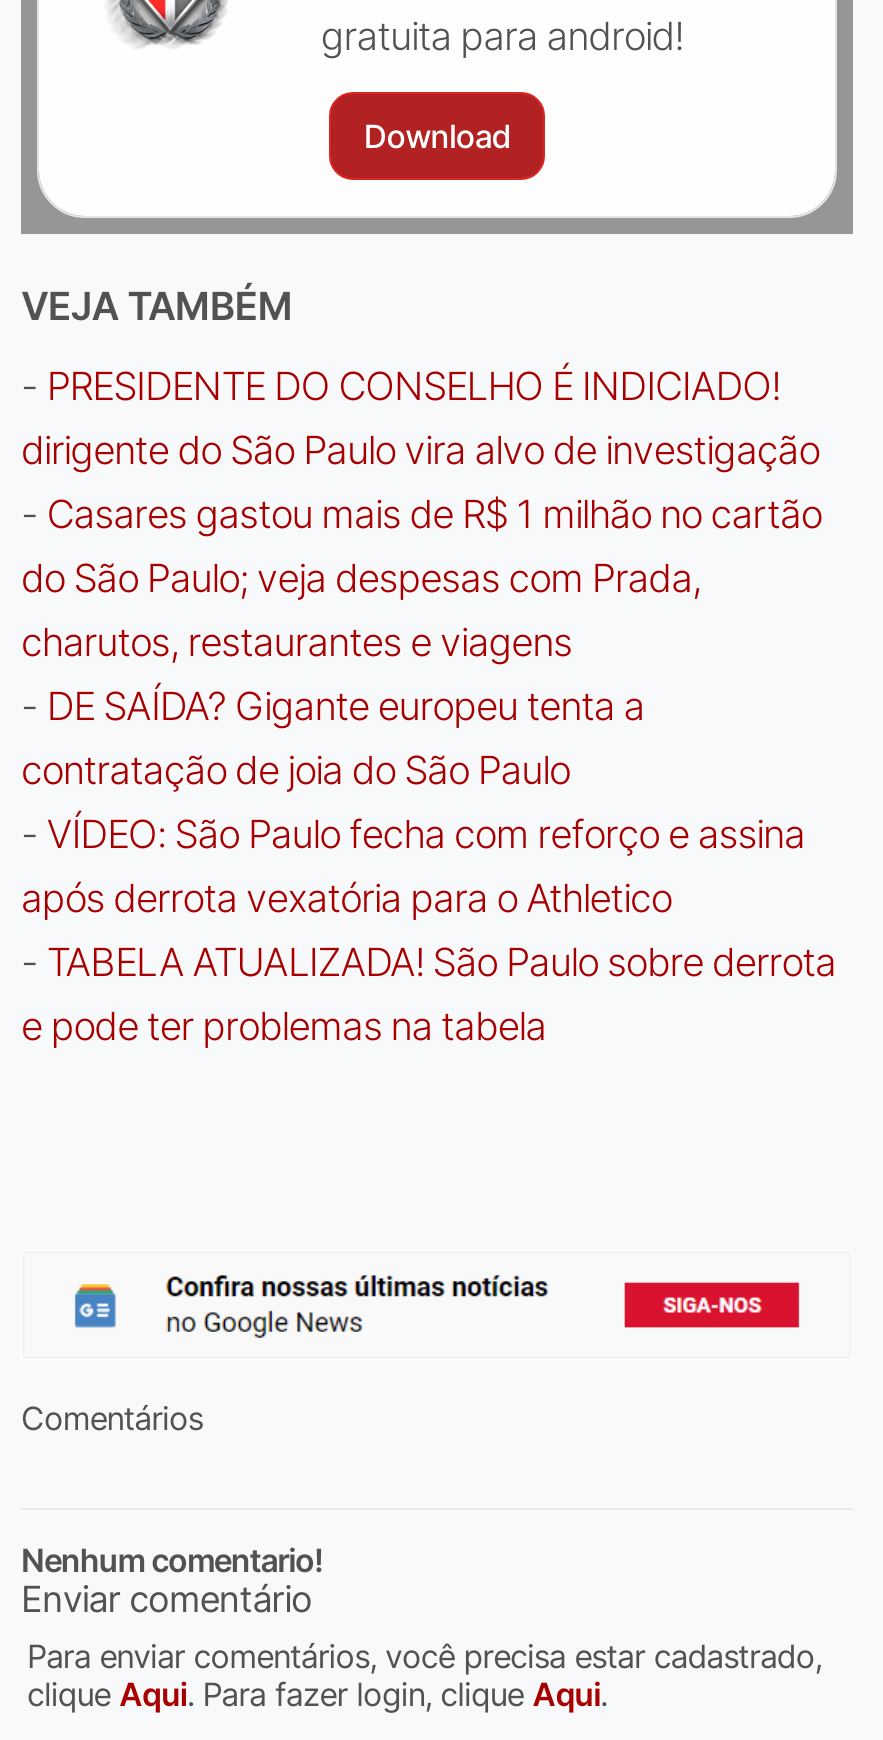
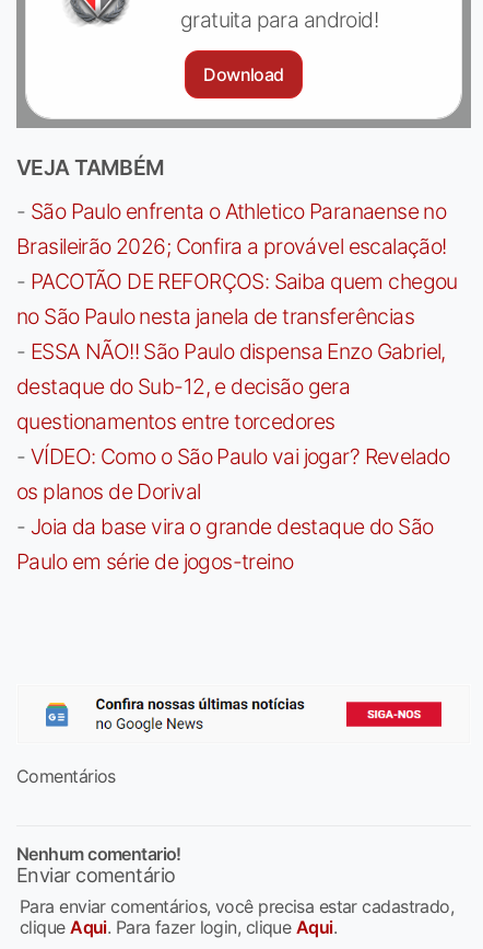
- - PRESIDENTE DO CONSELHO É INDICIADO!
- dirigente do São Paulo vira alvo de investigação
- - Casares gastou mais de R$ 1 milhão no cartão
- do São Paulo; veja despesas com Prada,
- charutos, restaurantes e viagens
- - DE SAÍDA? Gigante europeu tenta a
- contratação de joia do São Paulo
- - VÍDEO: São Paulo fecha com reforço e assina
- após derrota vexatória para o Athletico
- - TABELA ATUALIZADA! São Paulo sobre derrota
- e pode ter problemas na tabela
+ - São Paulo enfrenta o Athletico Paranaense no
+ Brasileirão 2026; Confira a provável escalação!
+ - PACOTÃO DE REFORÇOS: Saiba quem chegou
+ no São Paulo nesta janela de transferências
+ - ESSA NÃO!! São Paulo dispensa Enzo Gabriel,
+ destaque do Sub-12, e decisão gera
+ questionamentos entre torcedores
+ - VÍDEO: Como o São Paulo vai jogar? Revelado
+ os planos de Dorival
+ - Joia da base vira o grande destaque do São
+ Paulo em série de jogos-treino
